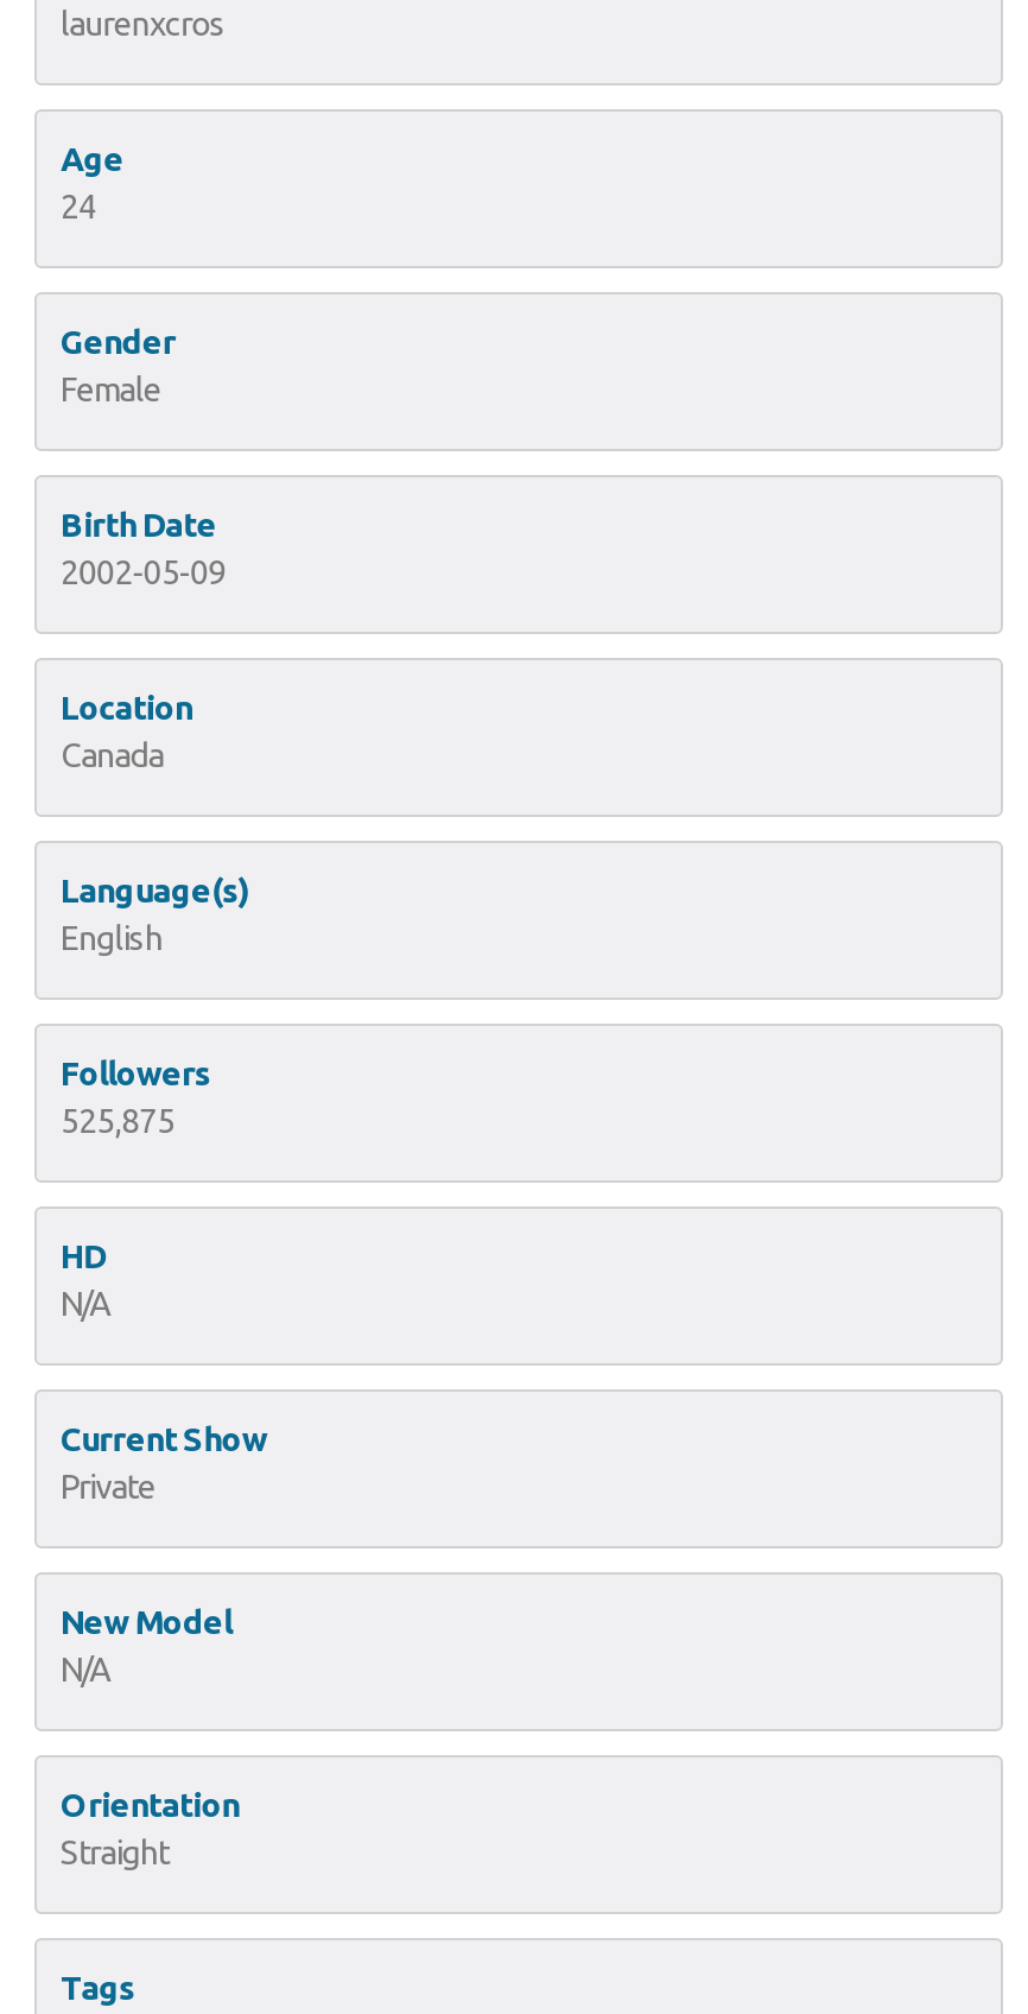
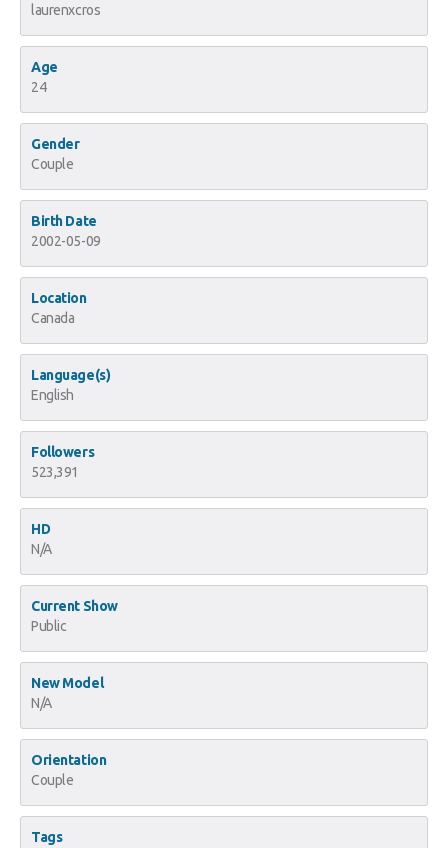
- Female
+ Couple

- 525,875
+ 523,391

- Private
+ Public

- Straight
+ Couple
